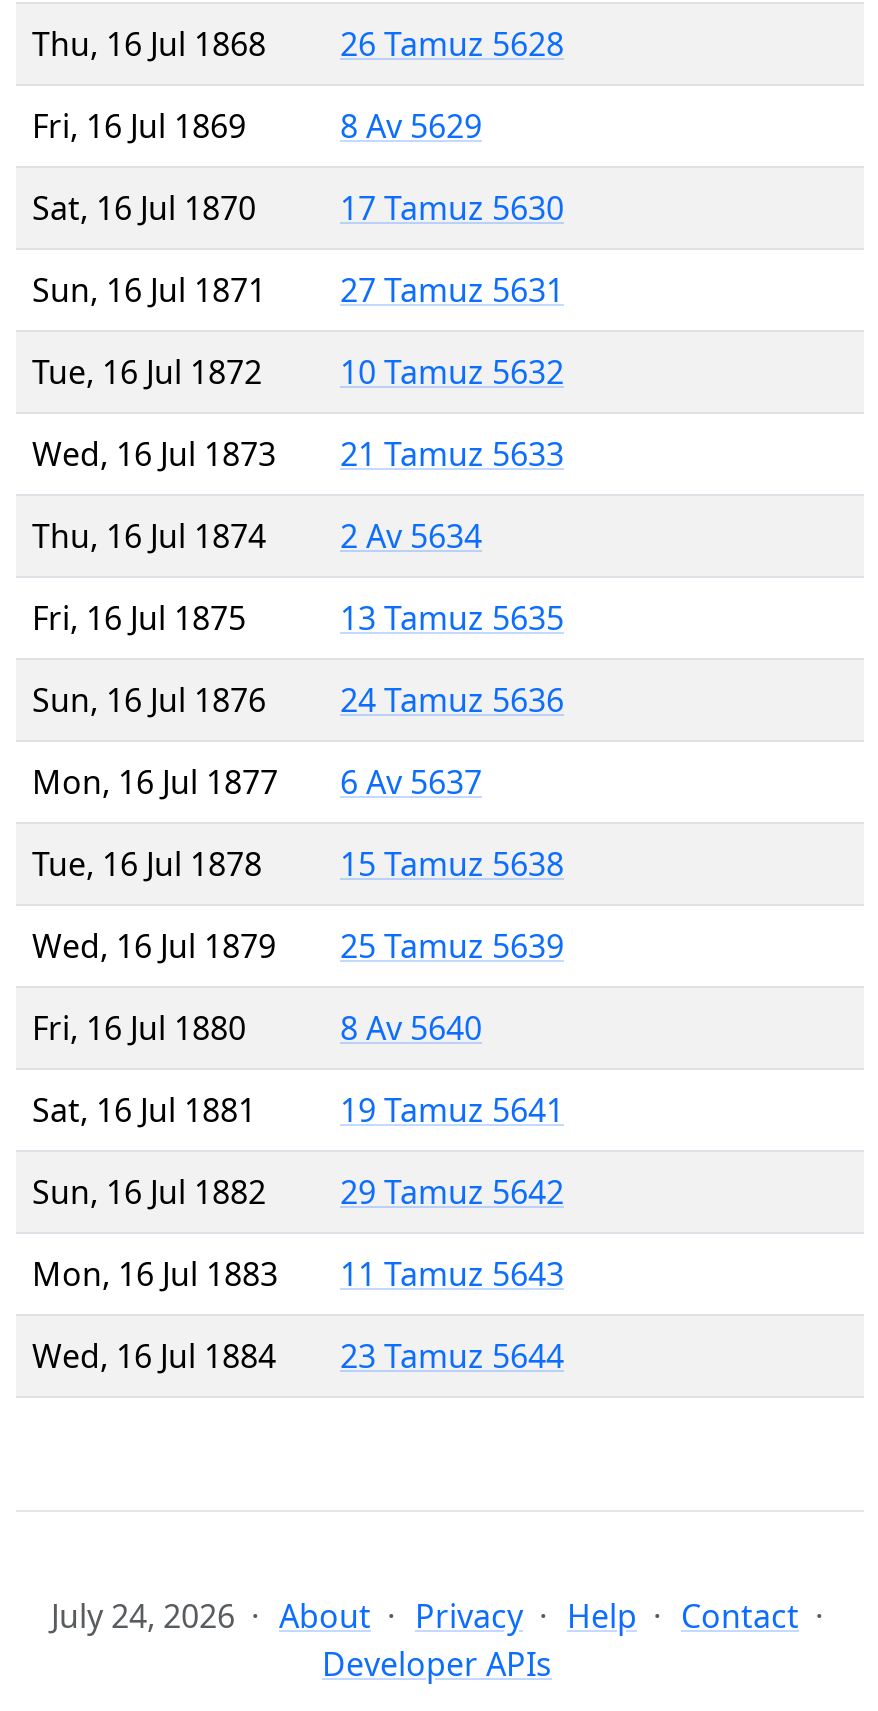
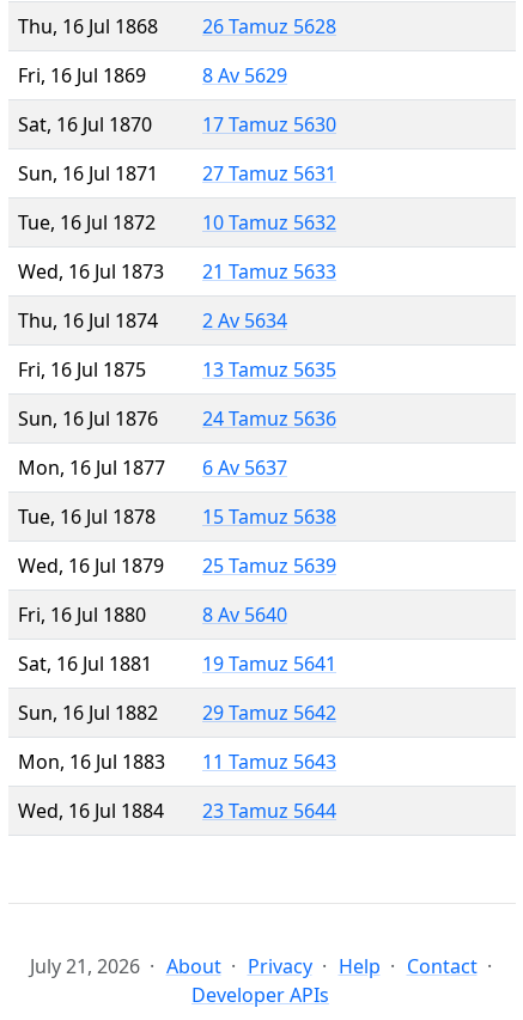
- July 24, 2026 About Privacy Help Contact
+ July 21, 2026 About Privacy Help Contact
